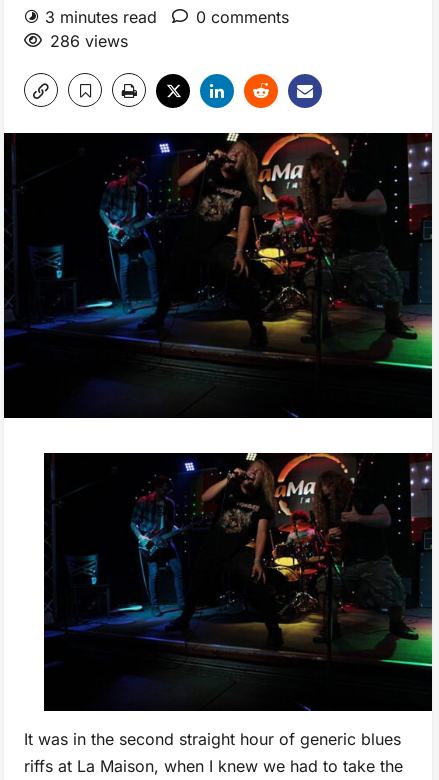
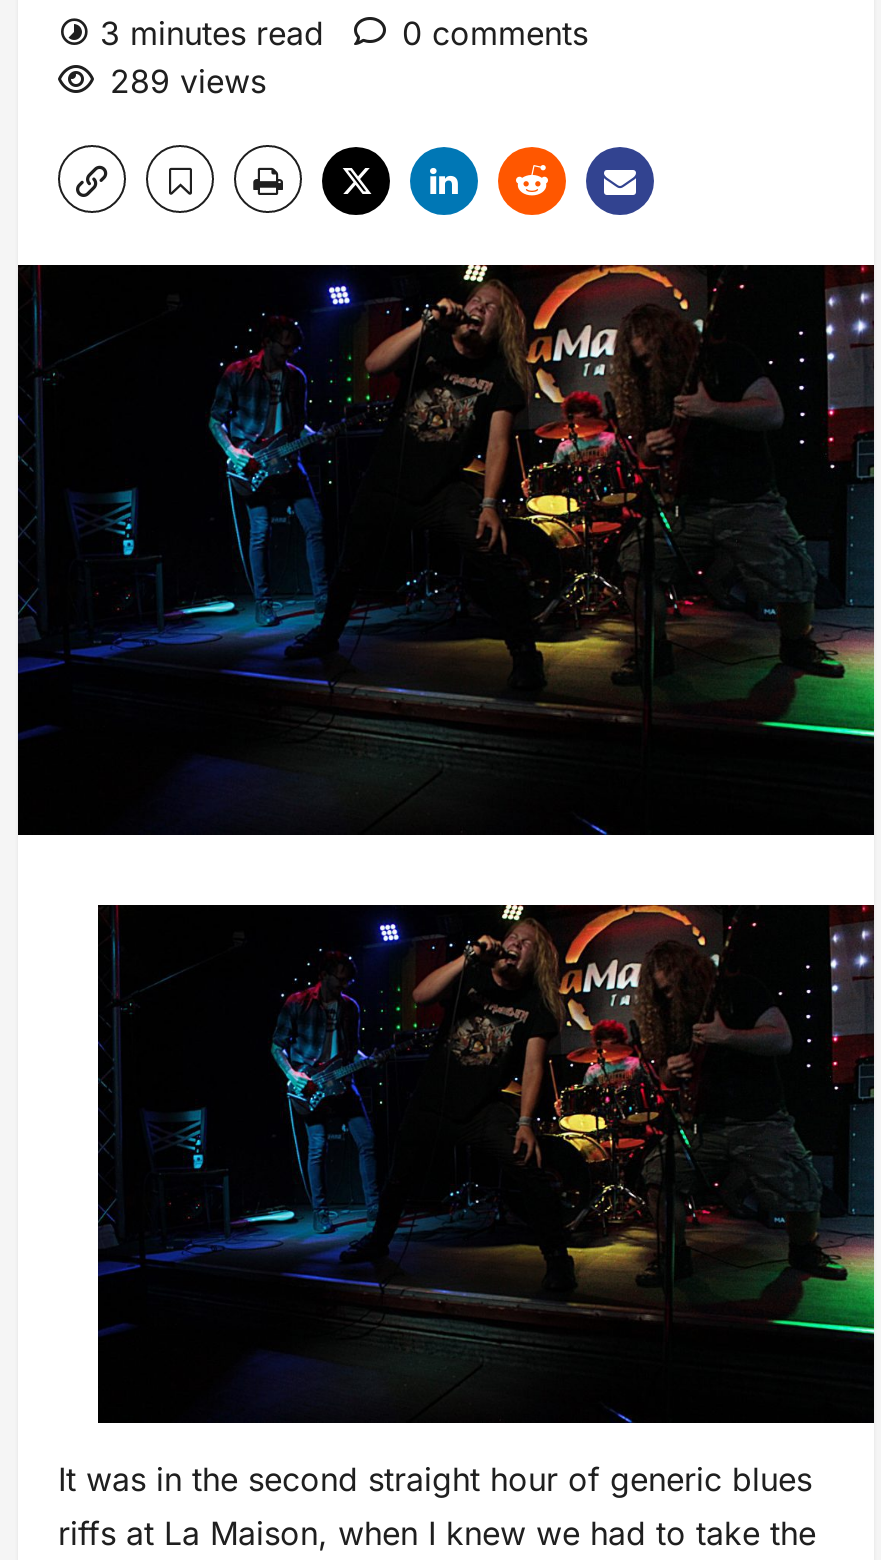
- 286 views
+ 289 views
